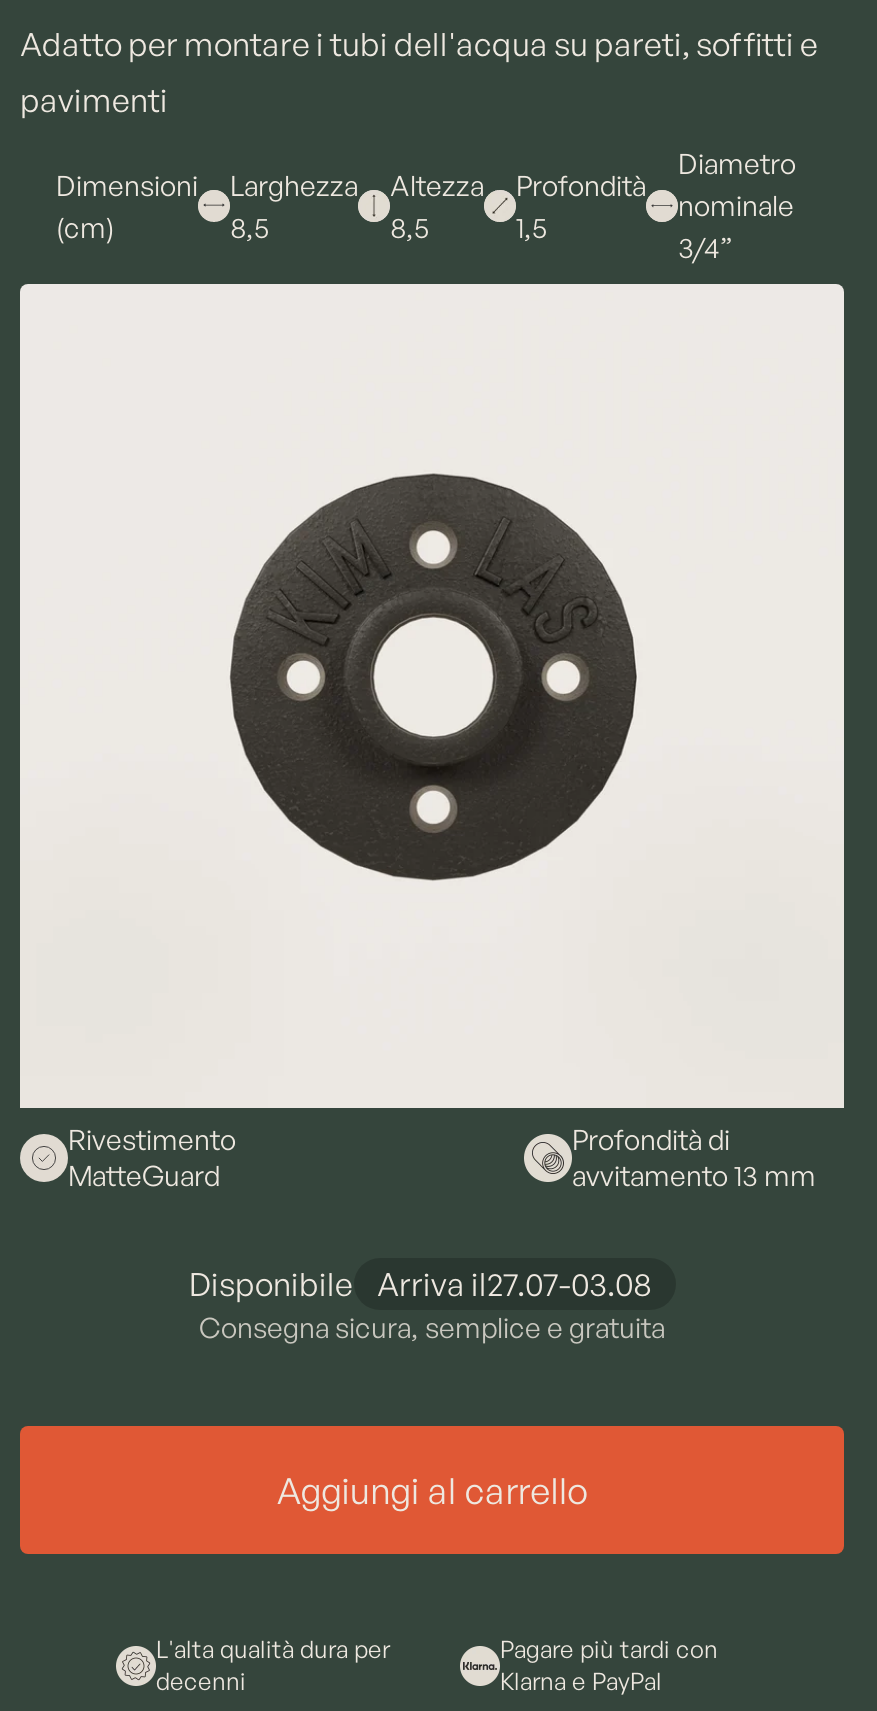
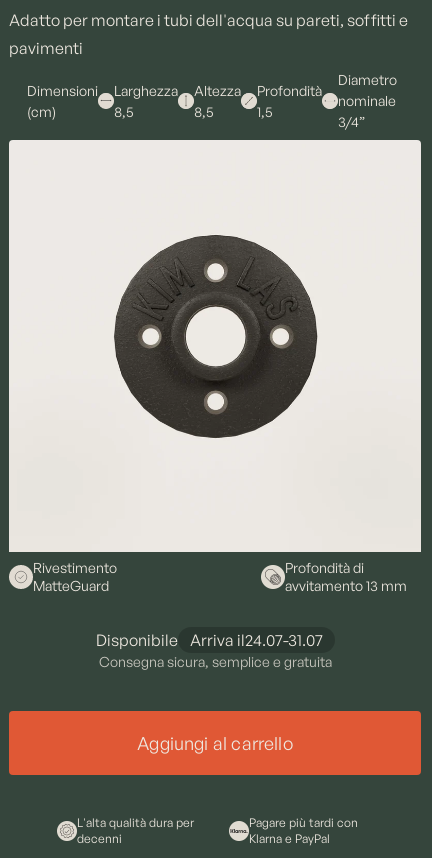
- Disponibile Arriva il27.07-03.08
+ Disponibile Arriva il24.07-31.07
